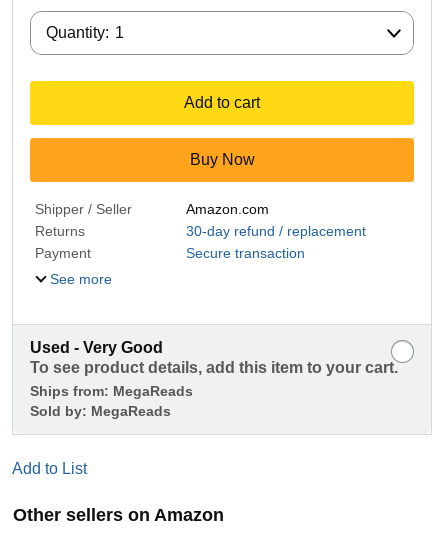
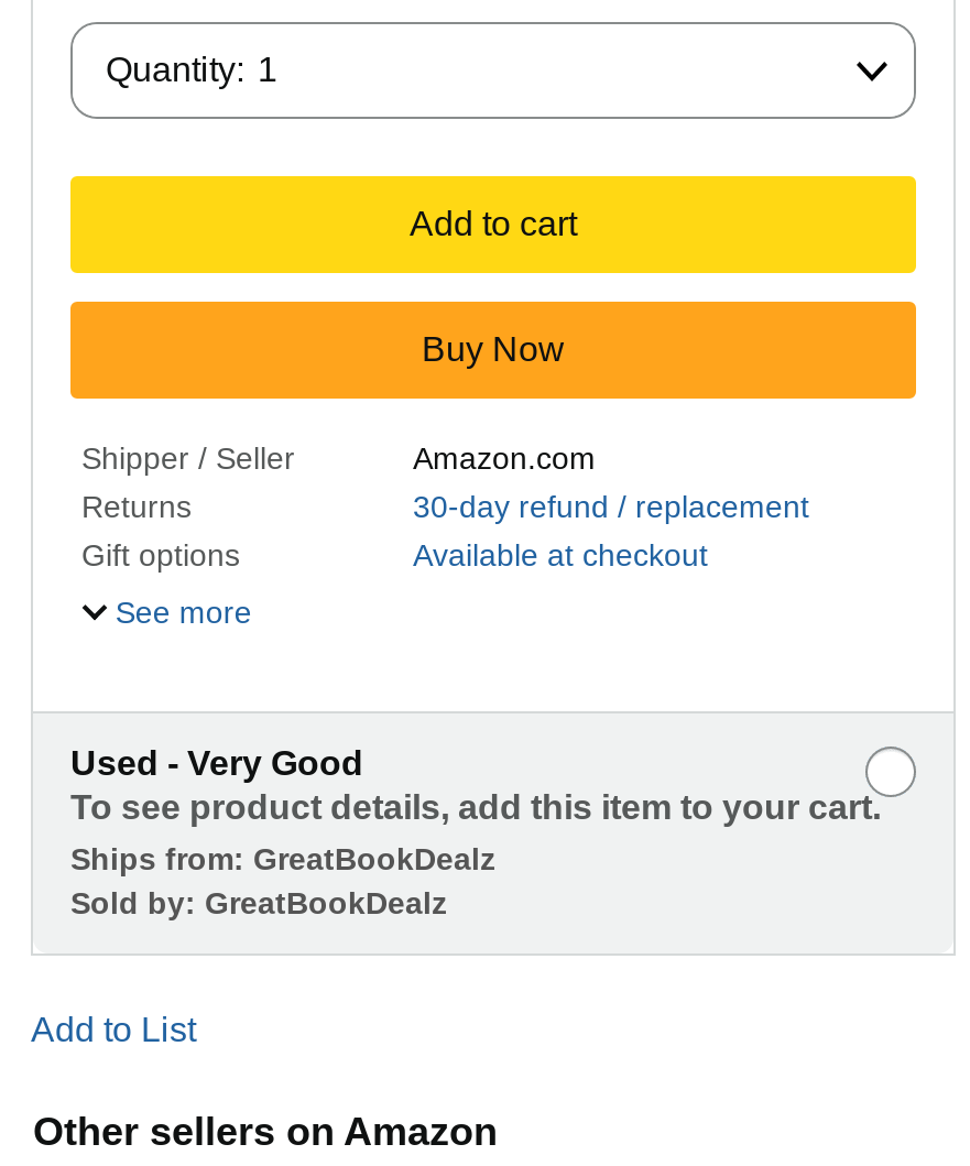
- Payment
- Secure transaction
+ Gift options
+ Available at checkout

- Ships from: MegaReads
+ Ships from: GreatBookDealz

- Sold by: MegaReads
+ Sold by: GreatBookDealz
